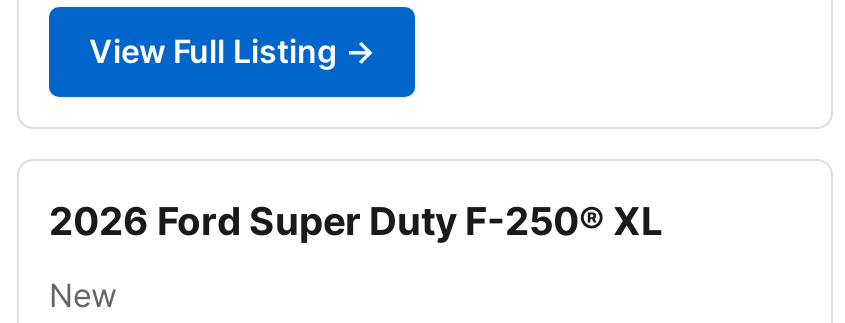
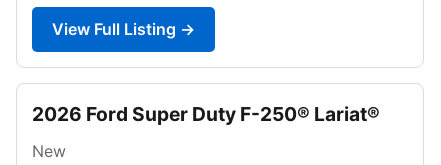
- 2026 Ford Super Duty F-250® XL
+ 2026 Ford Super Duty F-250® Lariat®
